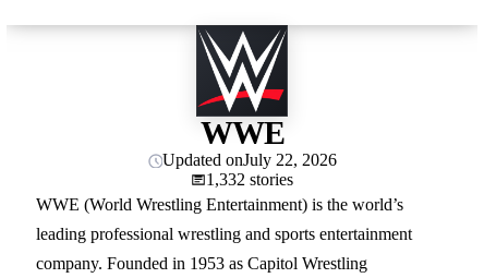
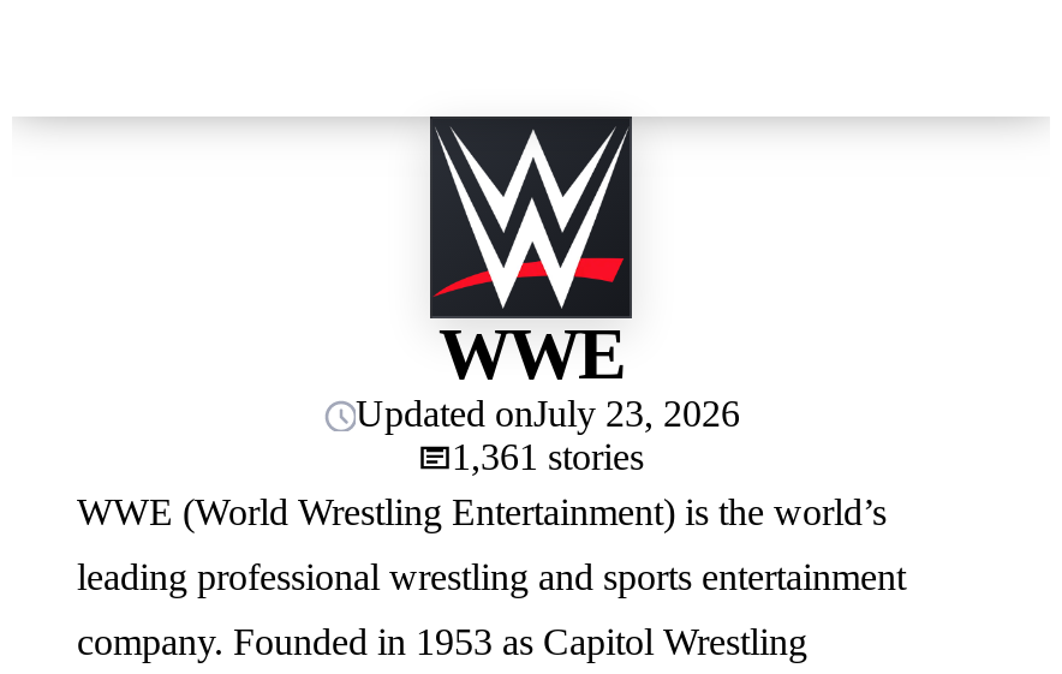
- Updated onJuly 22, 2026
+ Updated onJuly 23, 2026

- 1,332 stories
+ 1,361 stories
